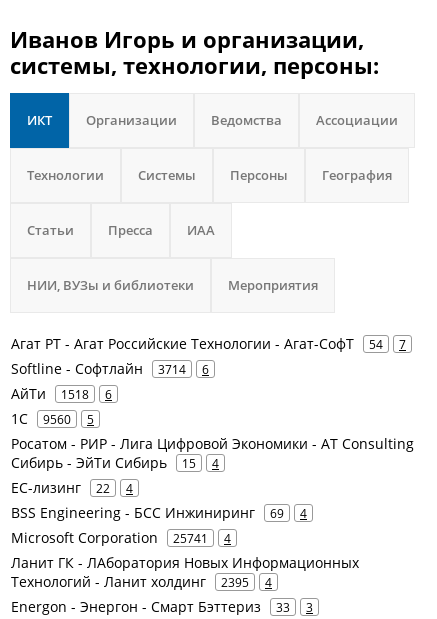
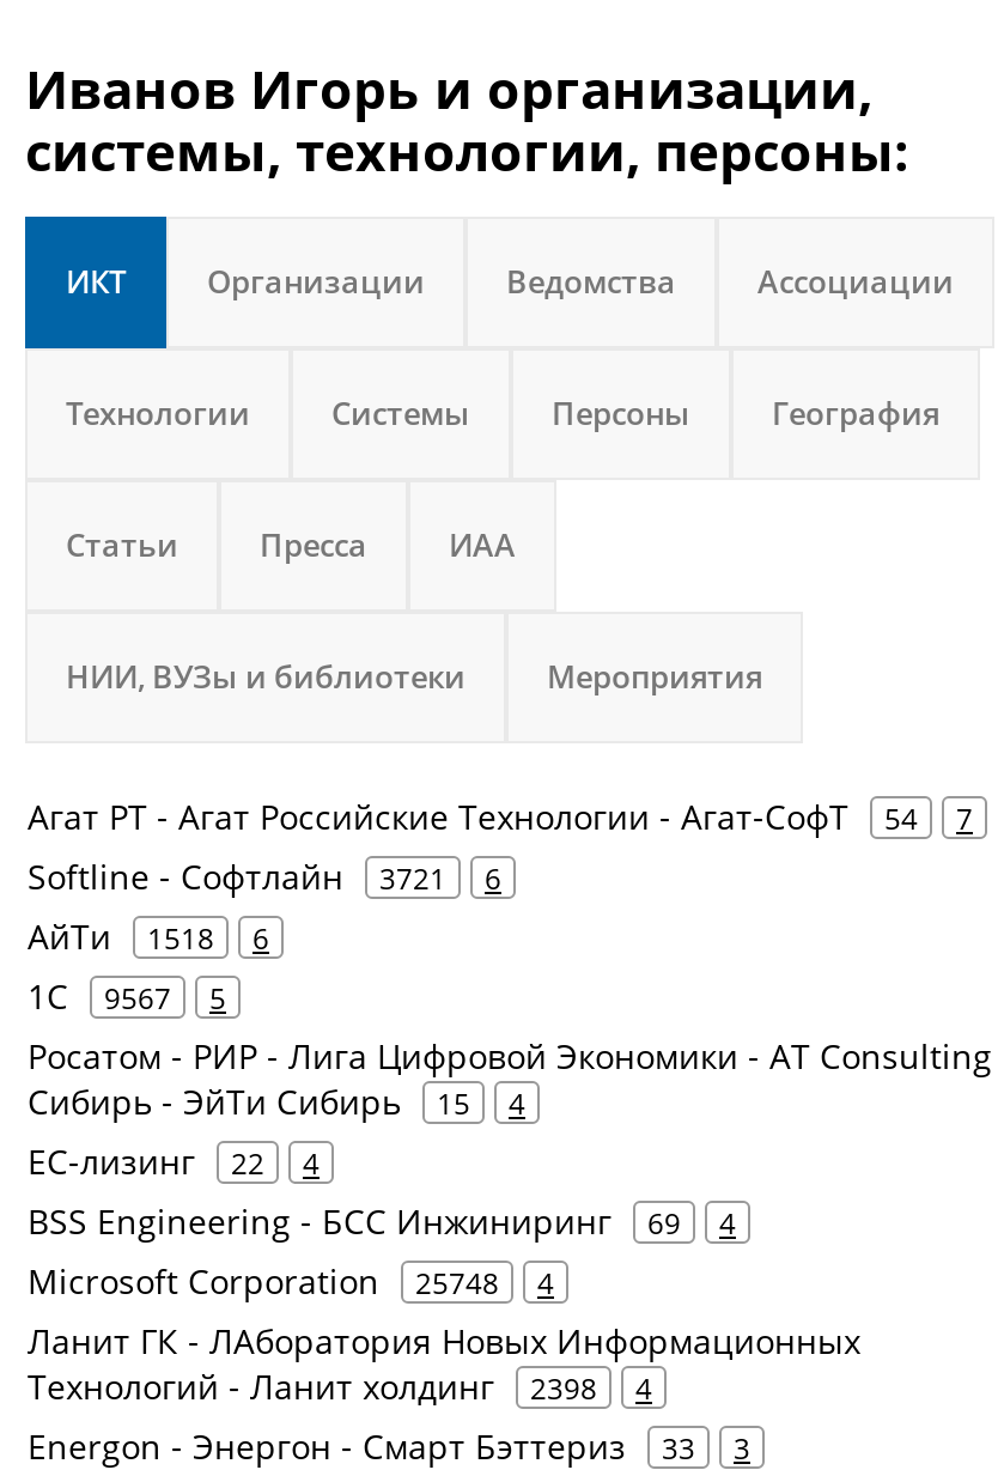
- Softline - Софтлайн 3714 6
+ Softline - Софтлайн 3721 6

- 1С 9560 5
+ 1С 9567 5

- Microsoft Corporation 25741 4
+ Microsoft Corporation 25748 4

- Технологий - Ланит холдинг 2395 4
+ Технологий - Ланит холдинг 2398 4
